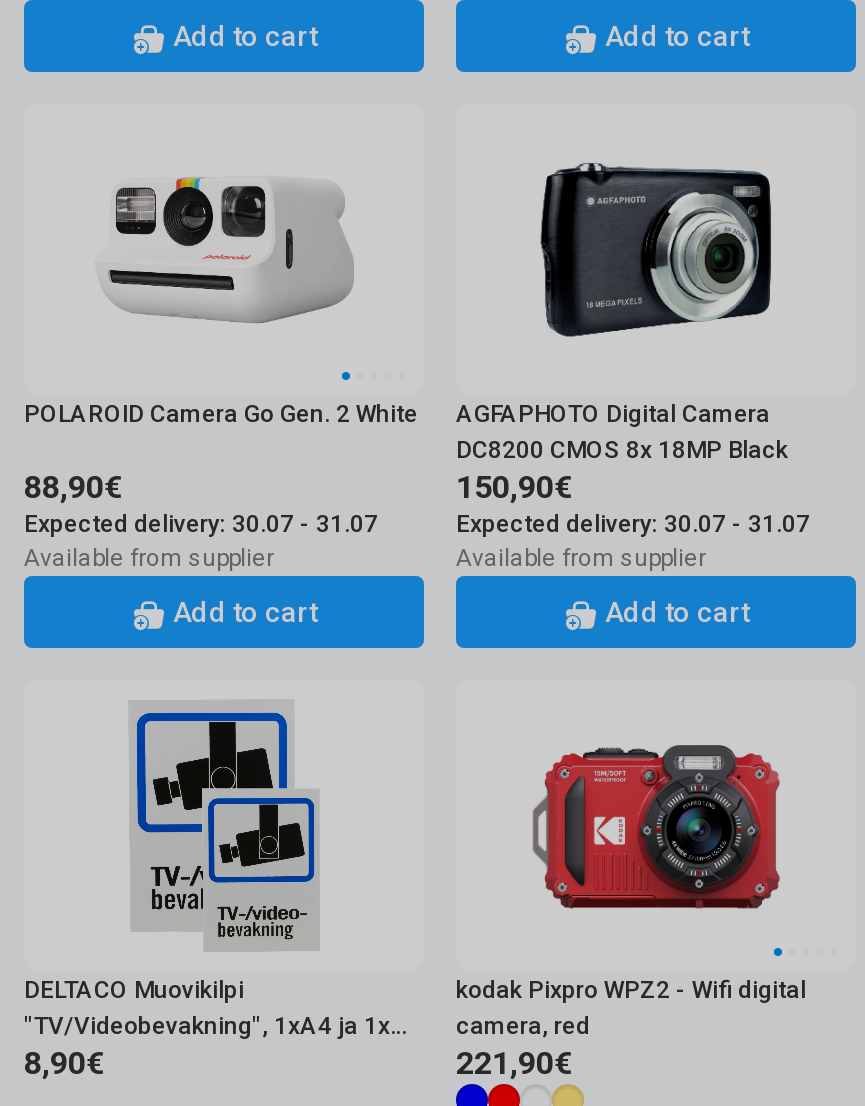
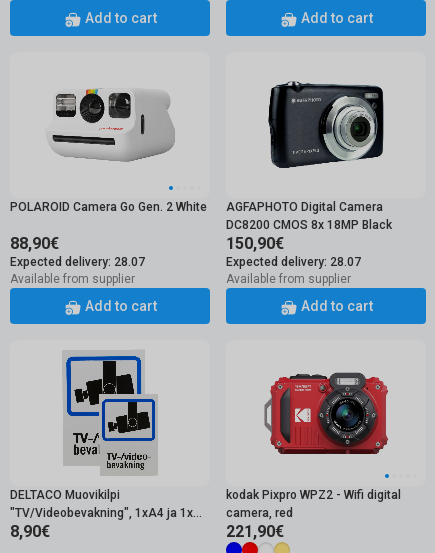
- Expected delivery: 30.07 - 31.07
+ Expected delivery: 28.07

- Expected delivery: 30.07 - 31.07
+ Expected delivery: 28.07
